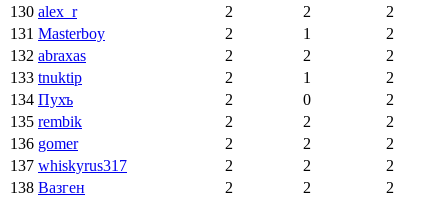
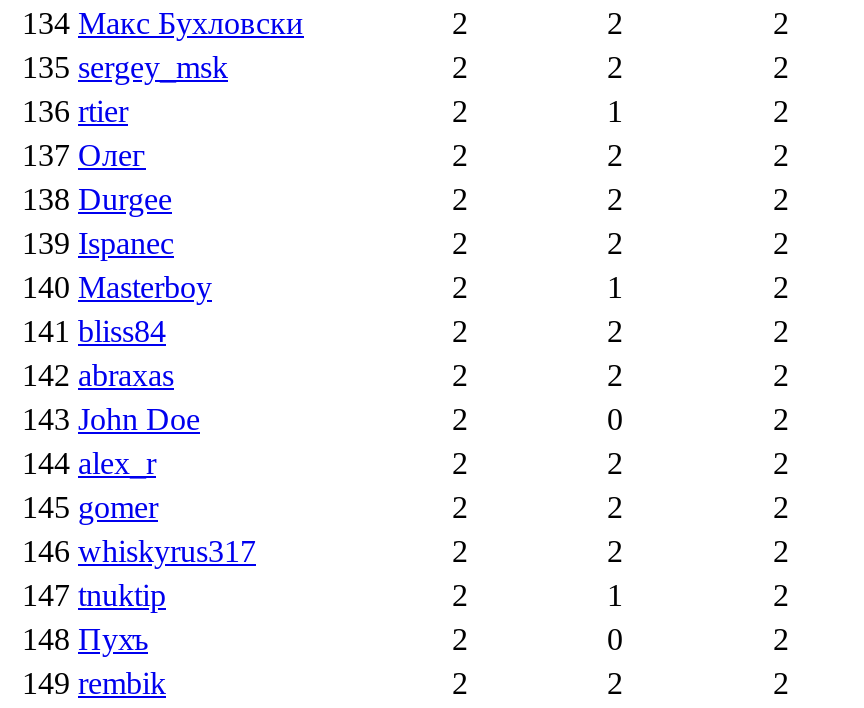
- 130 alex_r
+ 134 Макс Бухловски

- 131 Masterboy
+ 135 sergey_msk
+ 2
+ 2
+ 2
+ 136 rtier

- 132 abraxas
+ 137 Олег

- 133 tnuktip
+ 138 Durgee
+ 2
+ 2
+ 2
+ 139 Ispanec
+ 2
+ 2
+ 2
+ 140 Masterboy

- 134 Пухъ
+ 141 bliss84
+ 2
+ 2
+ 2
+ 142 abraxas
+ 2
+ 2
+ 2
+ 143 John Doe

- 135 rembik
+ 144 alex_r

- 136 gomer
+ 145 gomer

- 137 whiskyrus317
+ 146 whiskyrus317

- 138 Вазген
+ 147 tnuktip
+ 2
+ 1
+ 2
+ 148 Пухъ
+ 2
+ 0
+ 2
+ 149 rembik
